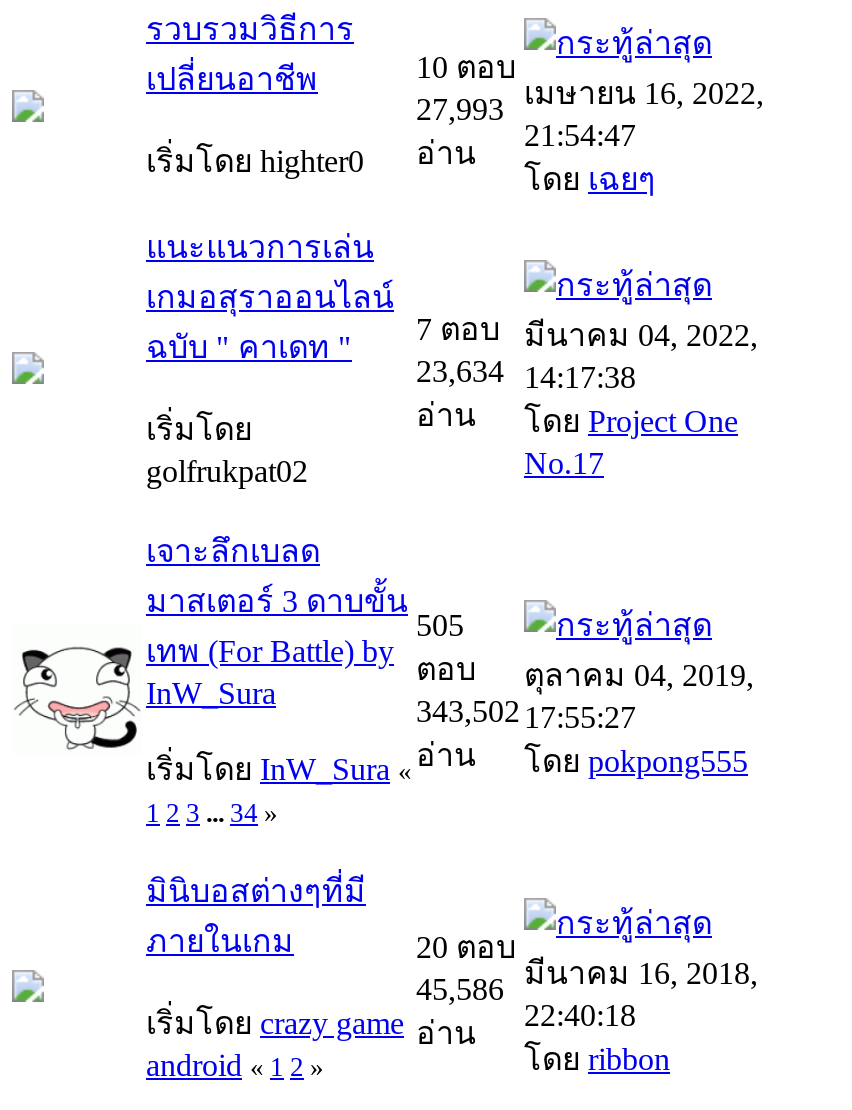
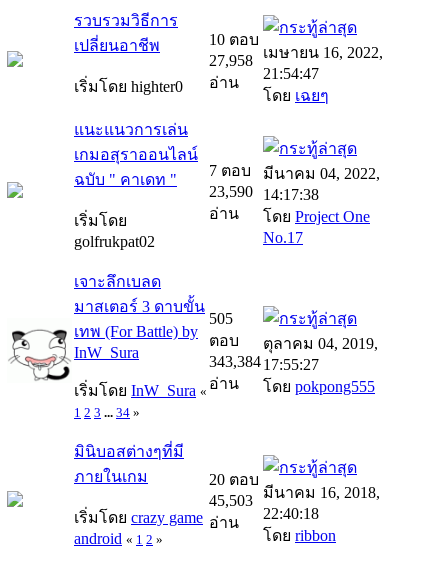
- 27,993 เมษายน 16, 2022,
+ 27,958 เมษายน 16, 2022,

- 23,634 14:17:38
+ 23,590 14:17:38

- 343,502 17:55:27
+ 343,384 17:55:27

- 45,586 มีนาคม 16, 2018,
+ 45,503 มีนาคม 16, 2018,
